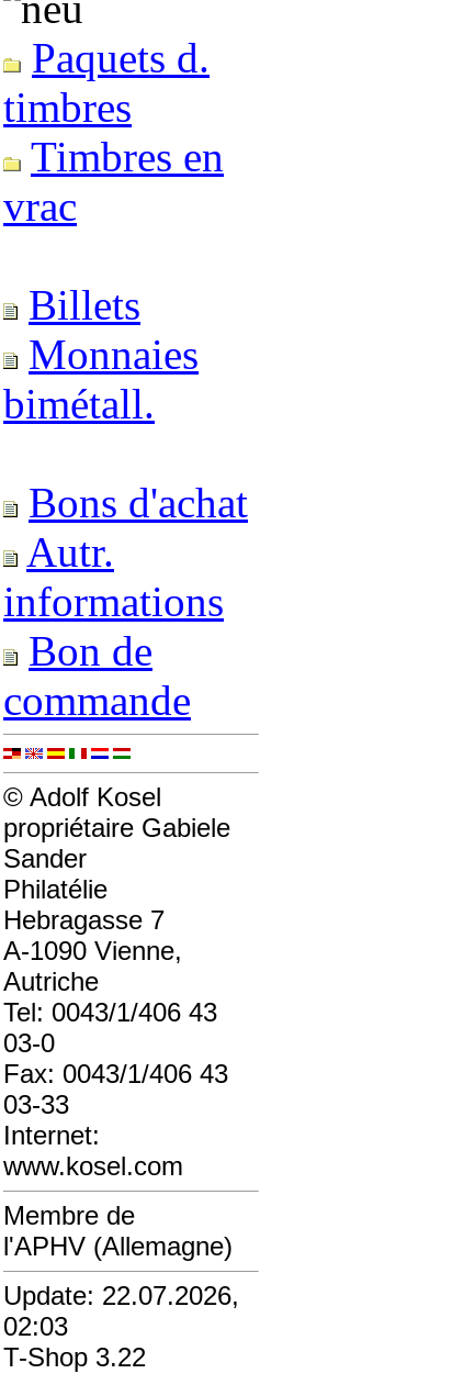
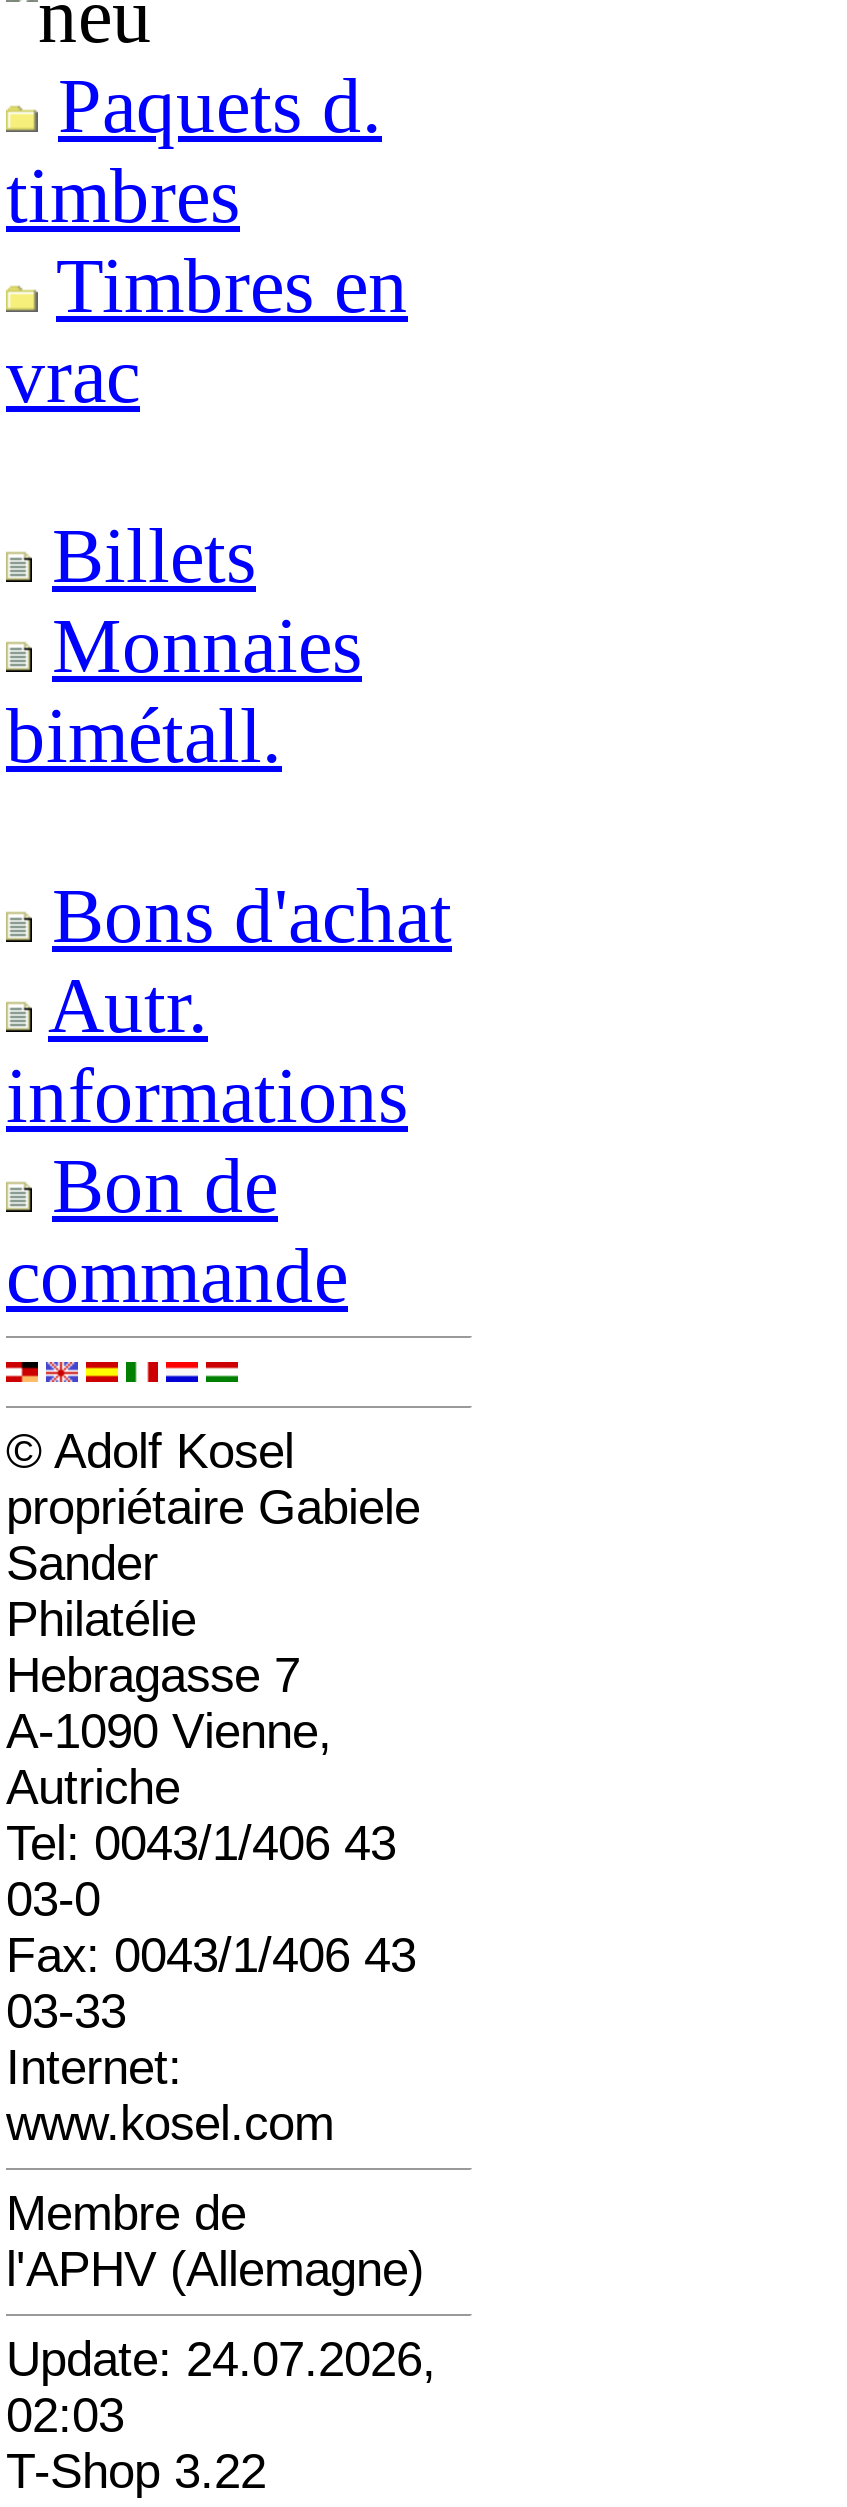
- Update: 22.07.2026,
+ Update: 24.07.2026,
